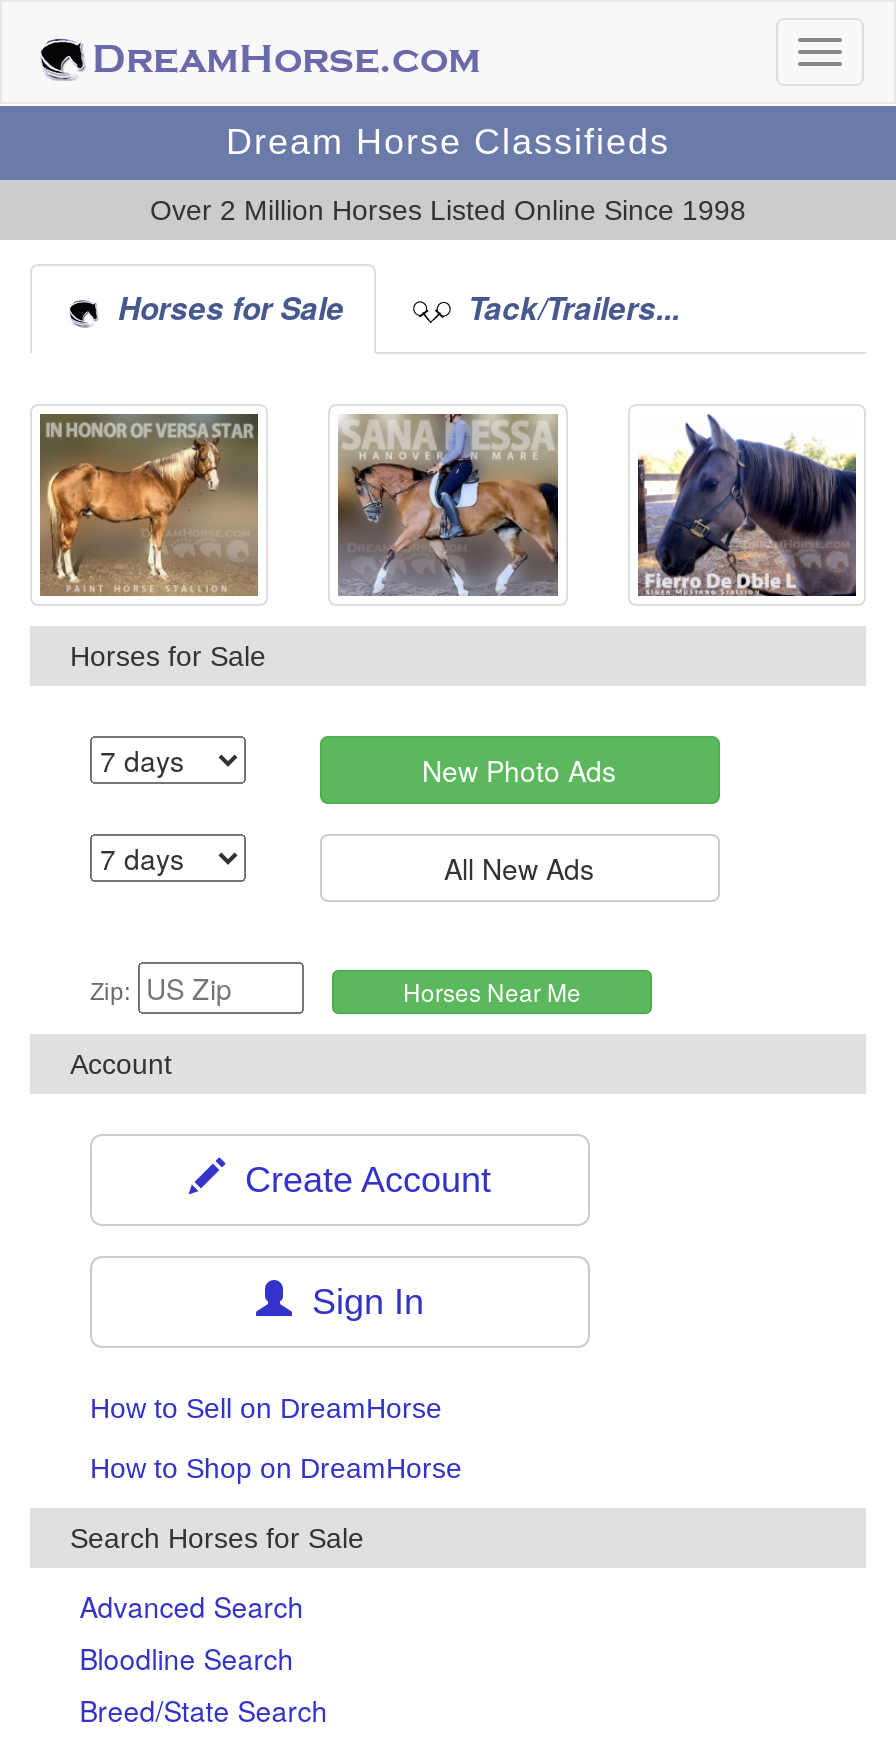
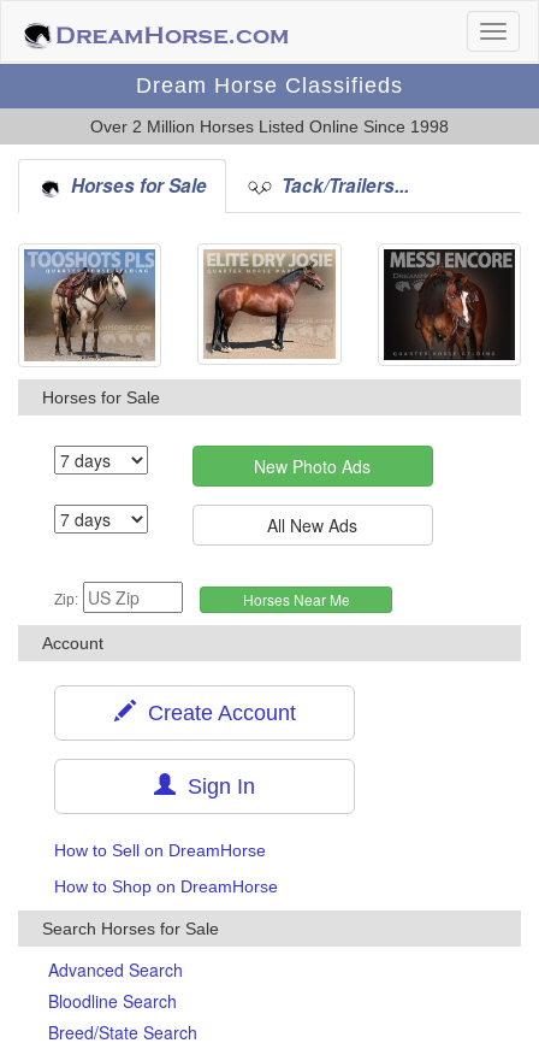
- [image]
+ [image]

- [image]
+ [image]

- [image]
+ [image]
